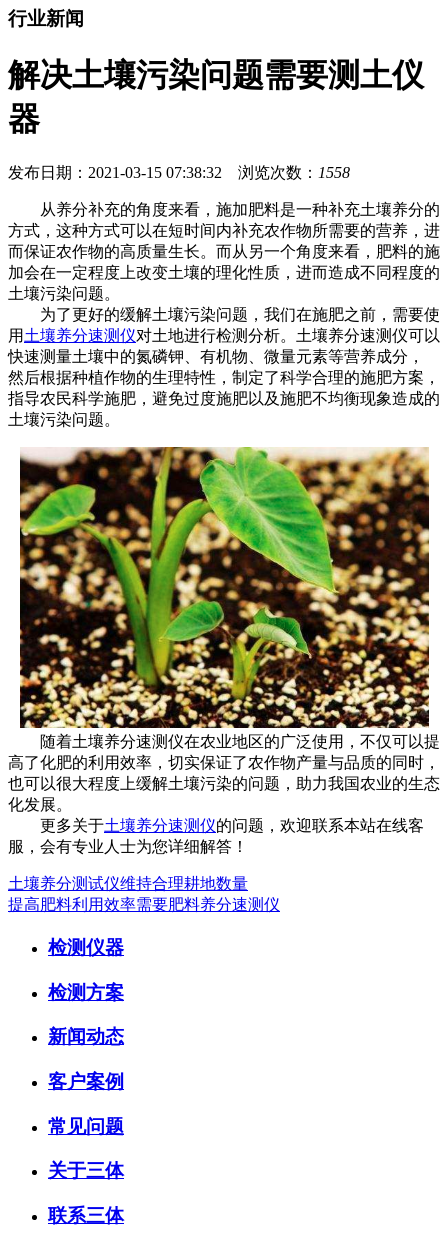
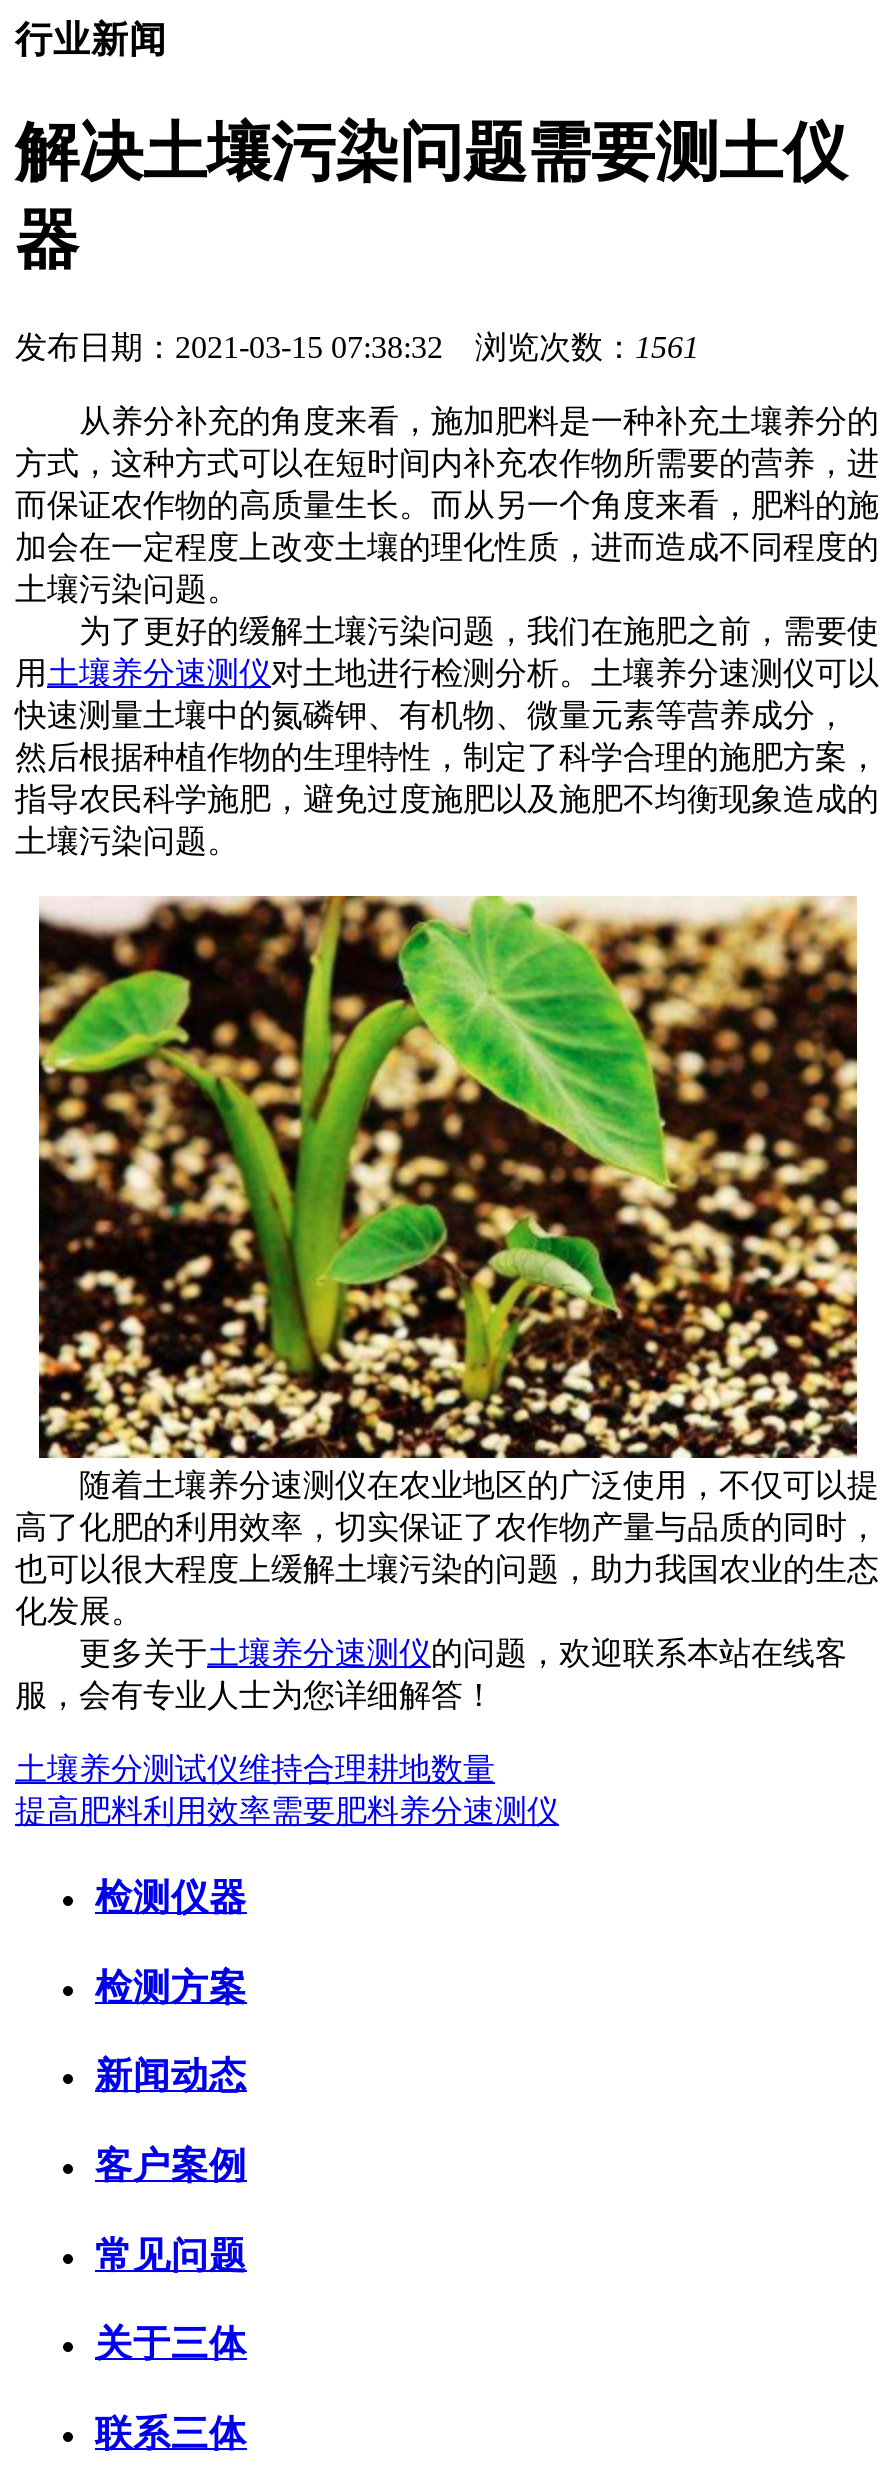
- 发布日期：2021-03-15 07:38:32 浏览次数：1558
+ 发布日期：2021-03-15 07:38:32 浏览次数：1561
